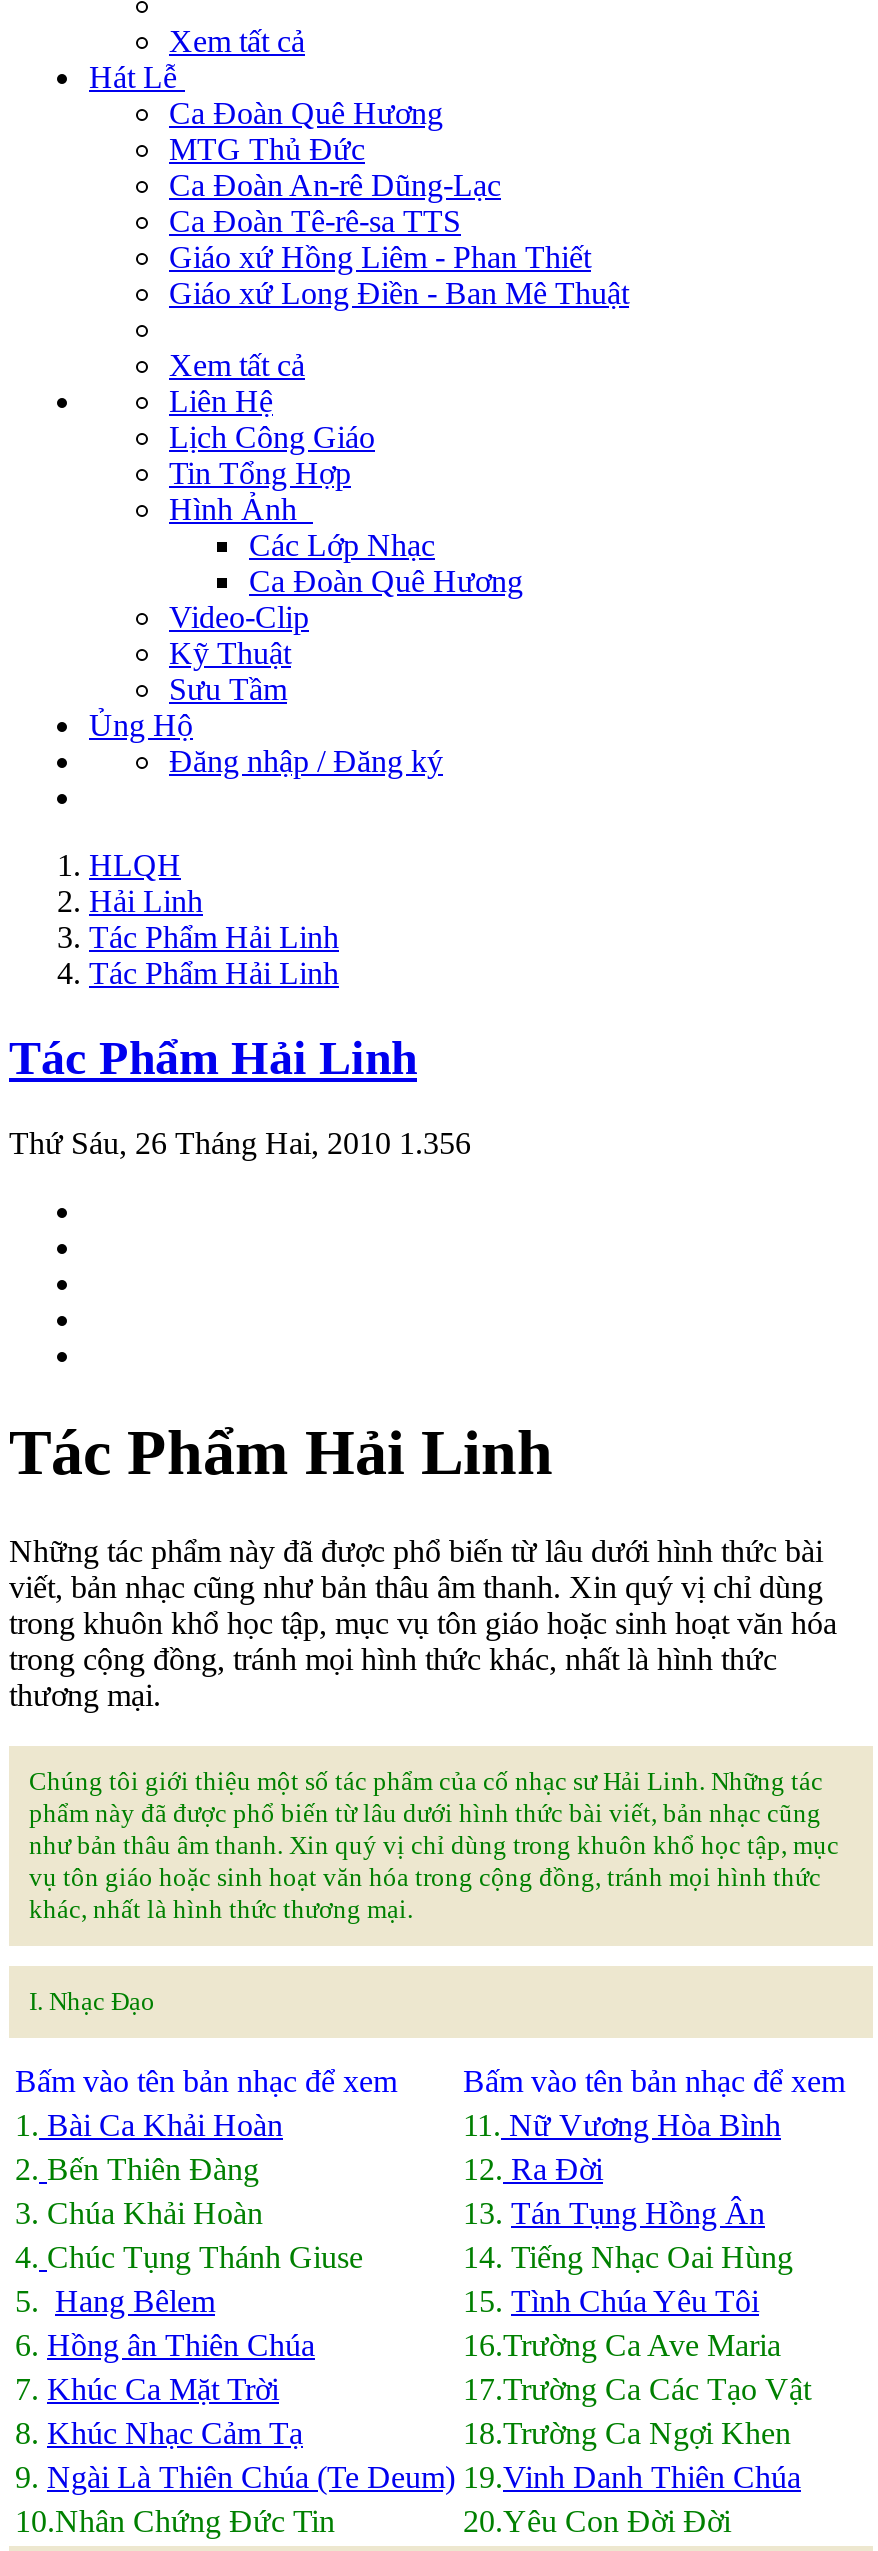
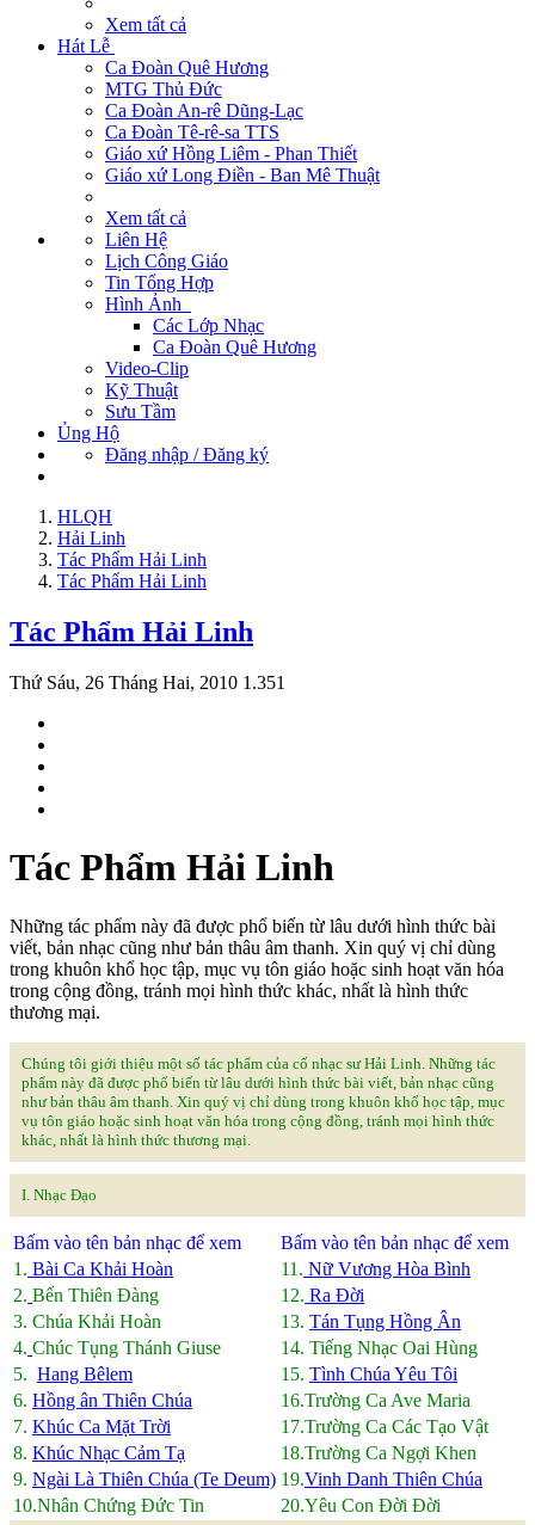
- Thứ Sáu, 26 Tháng Hai, 2010 1.356
+ Thứ Sáu, 26 Tháng Hai, 2010 1.351
